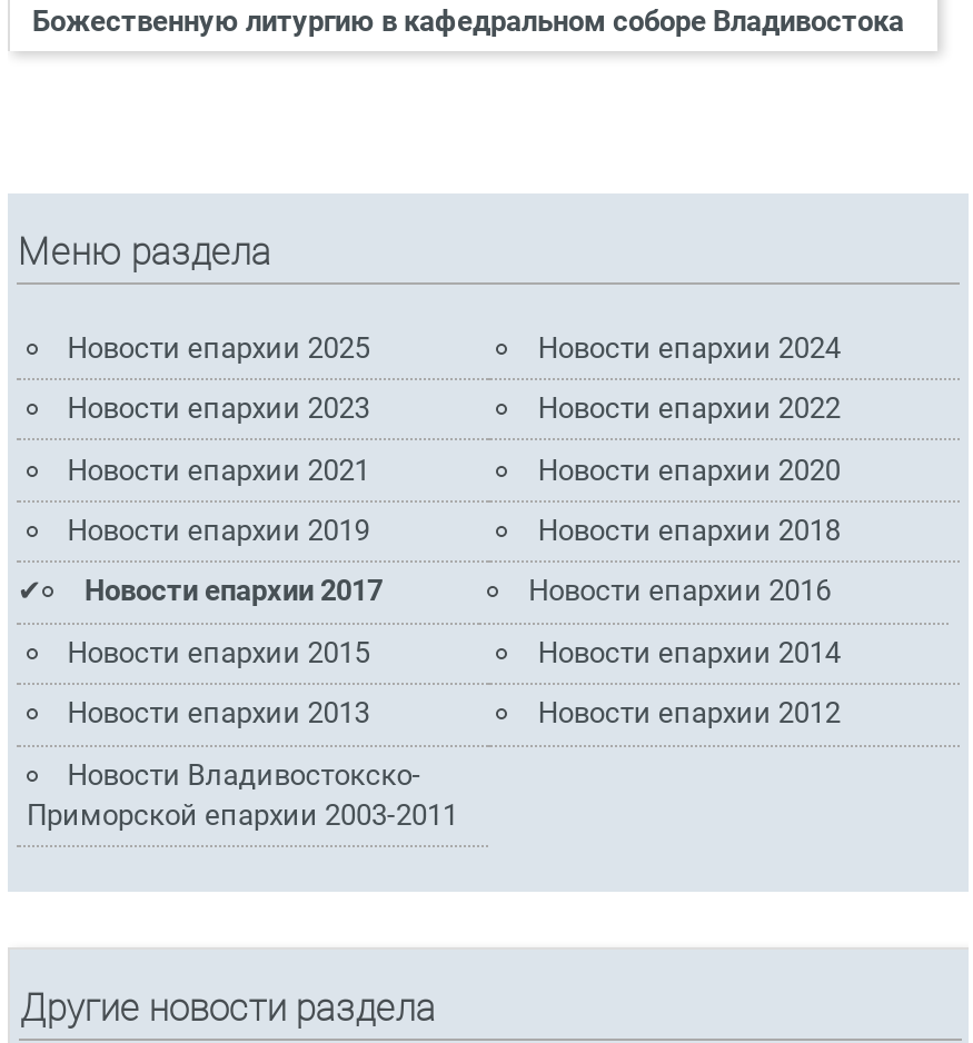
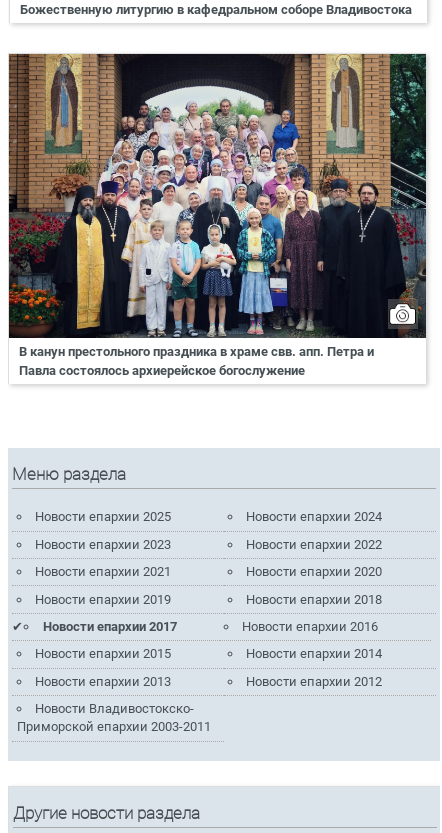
+ [image]
+ В канун престольного праздника в храме свв. апп. Петра и
+ Павла состоялось архиерейское богослужение
